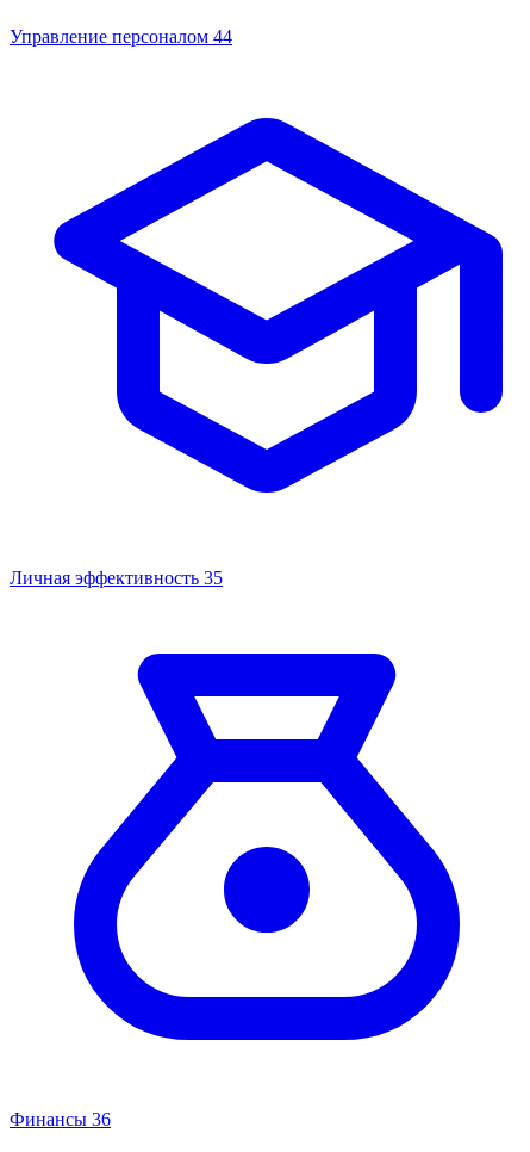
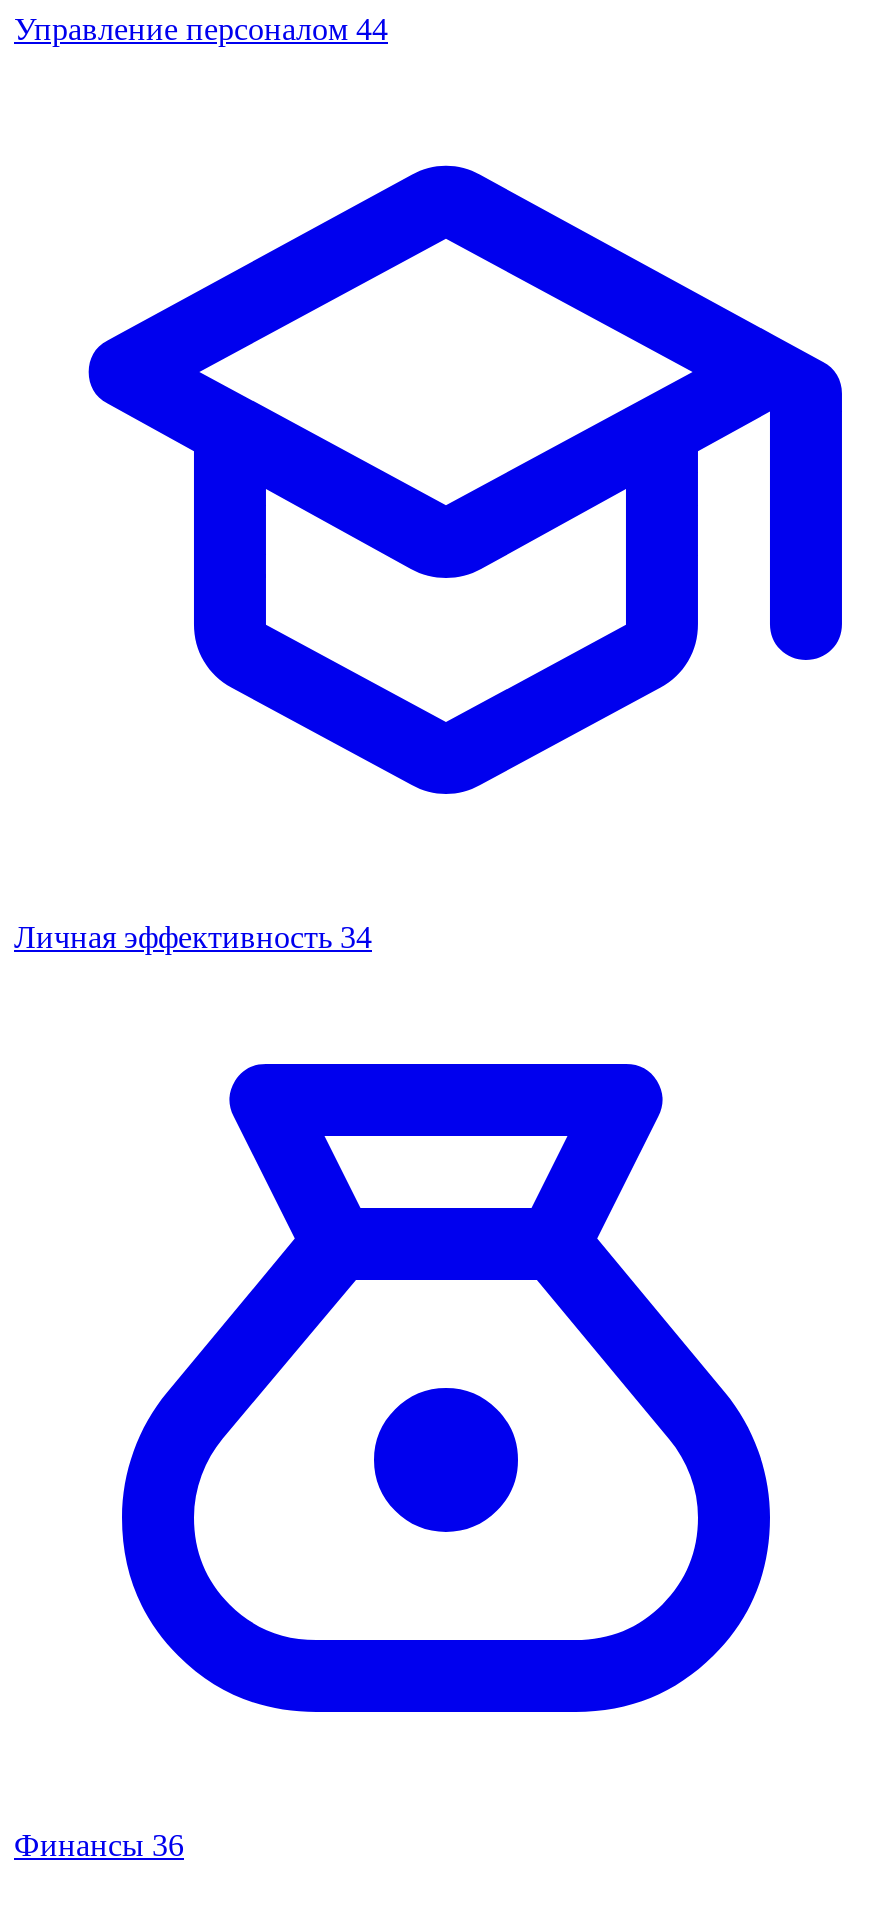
- Личная эффективность 35
+ Личная эффективность 34
